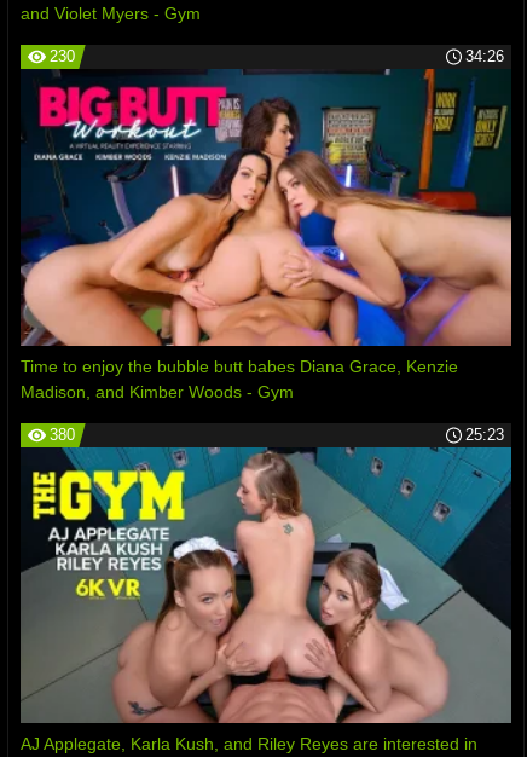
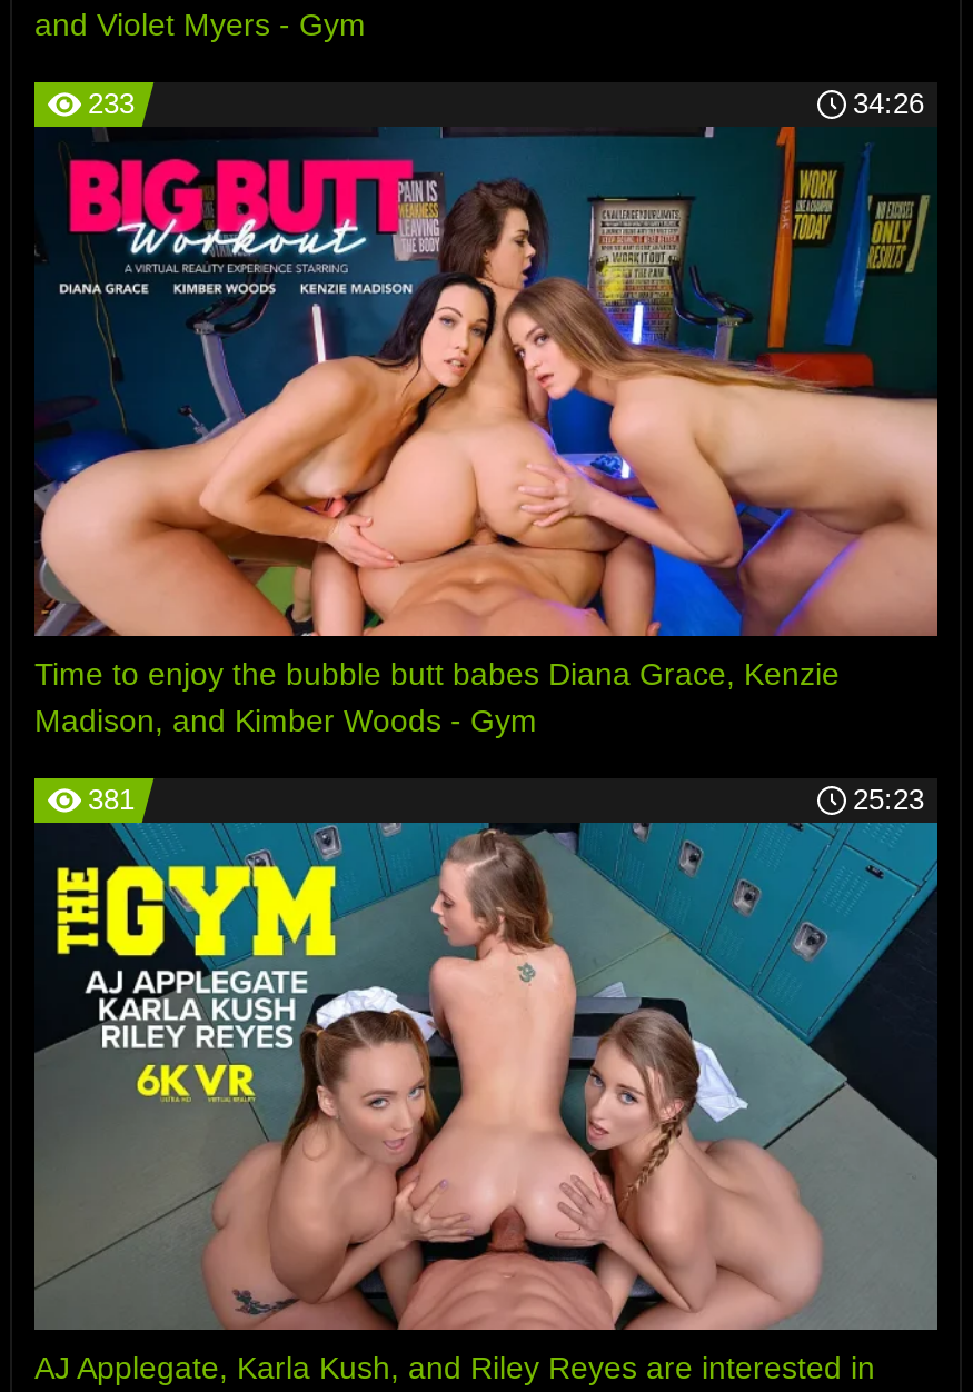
- 230
+ 233

- 380
+ 381
